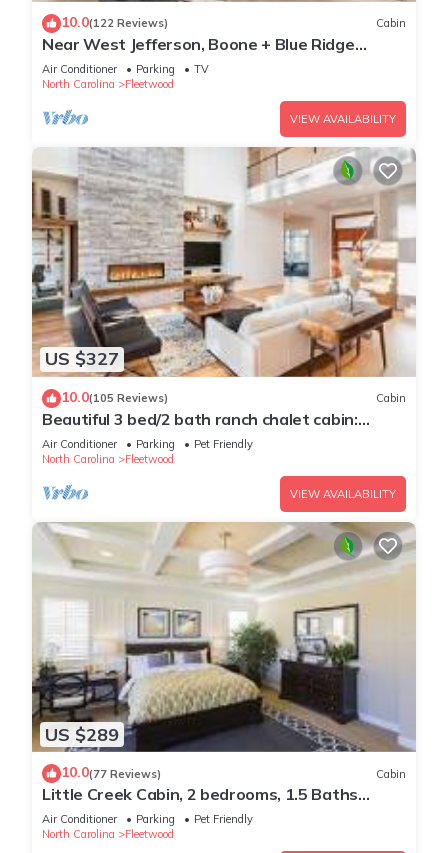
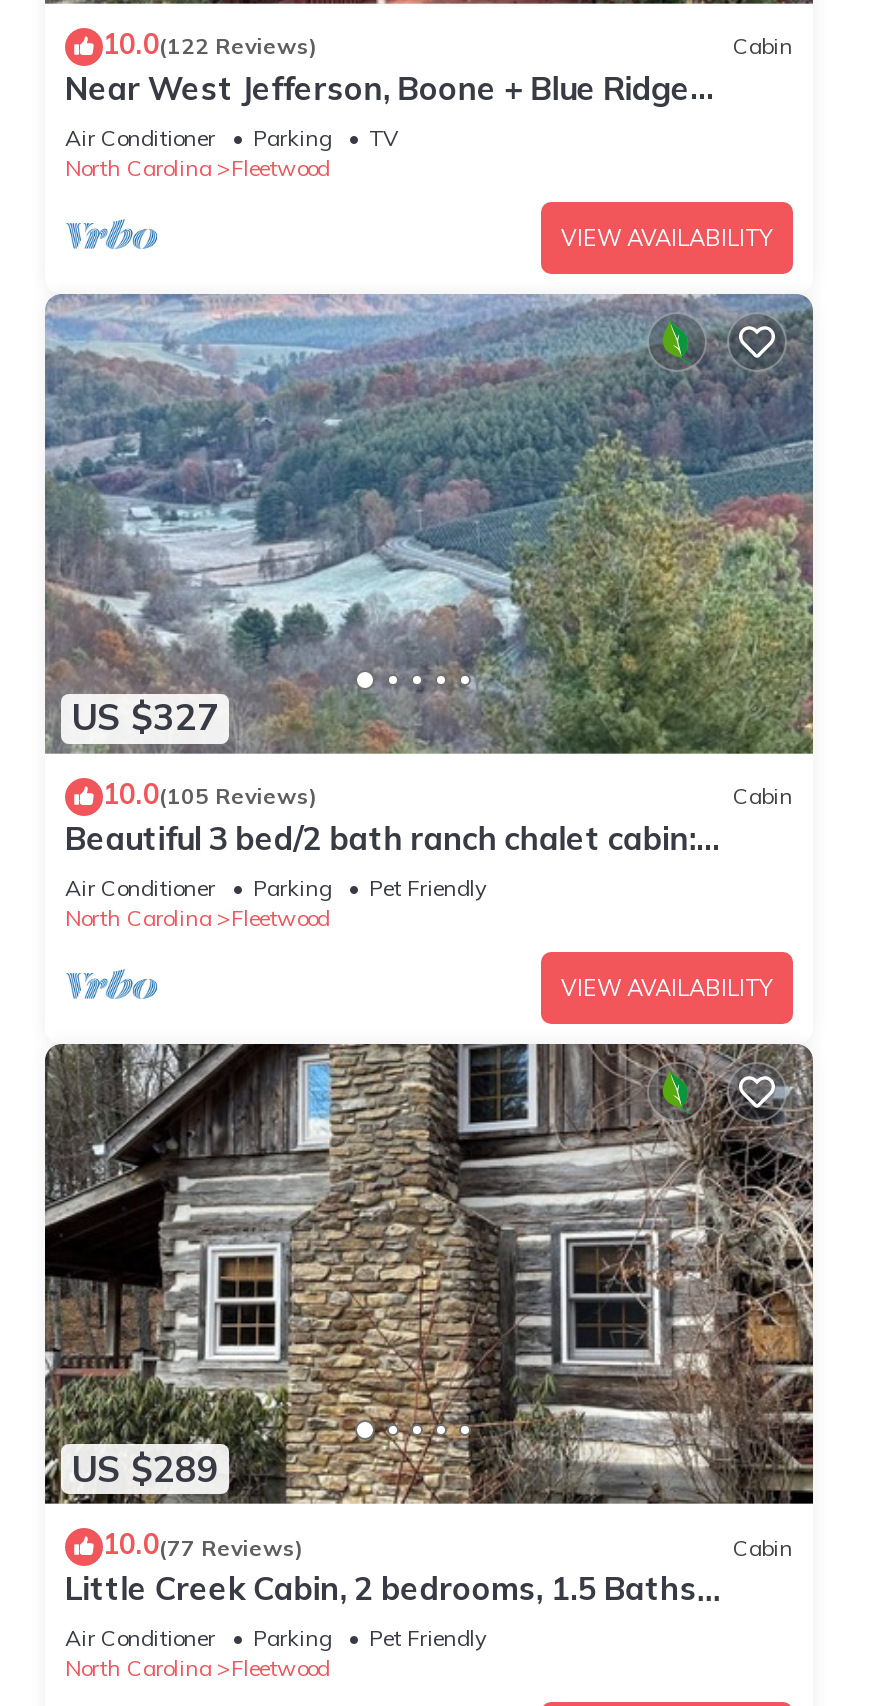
- [image]
+ [image]

- [image]
+ [image]
